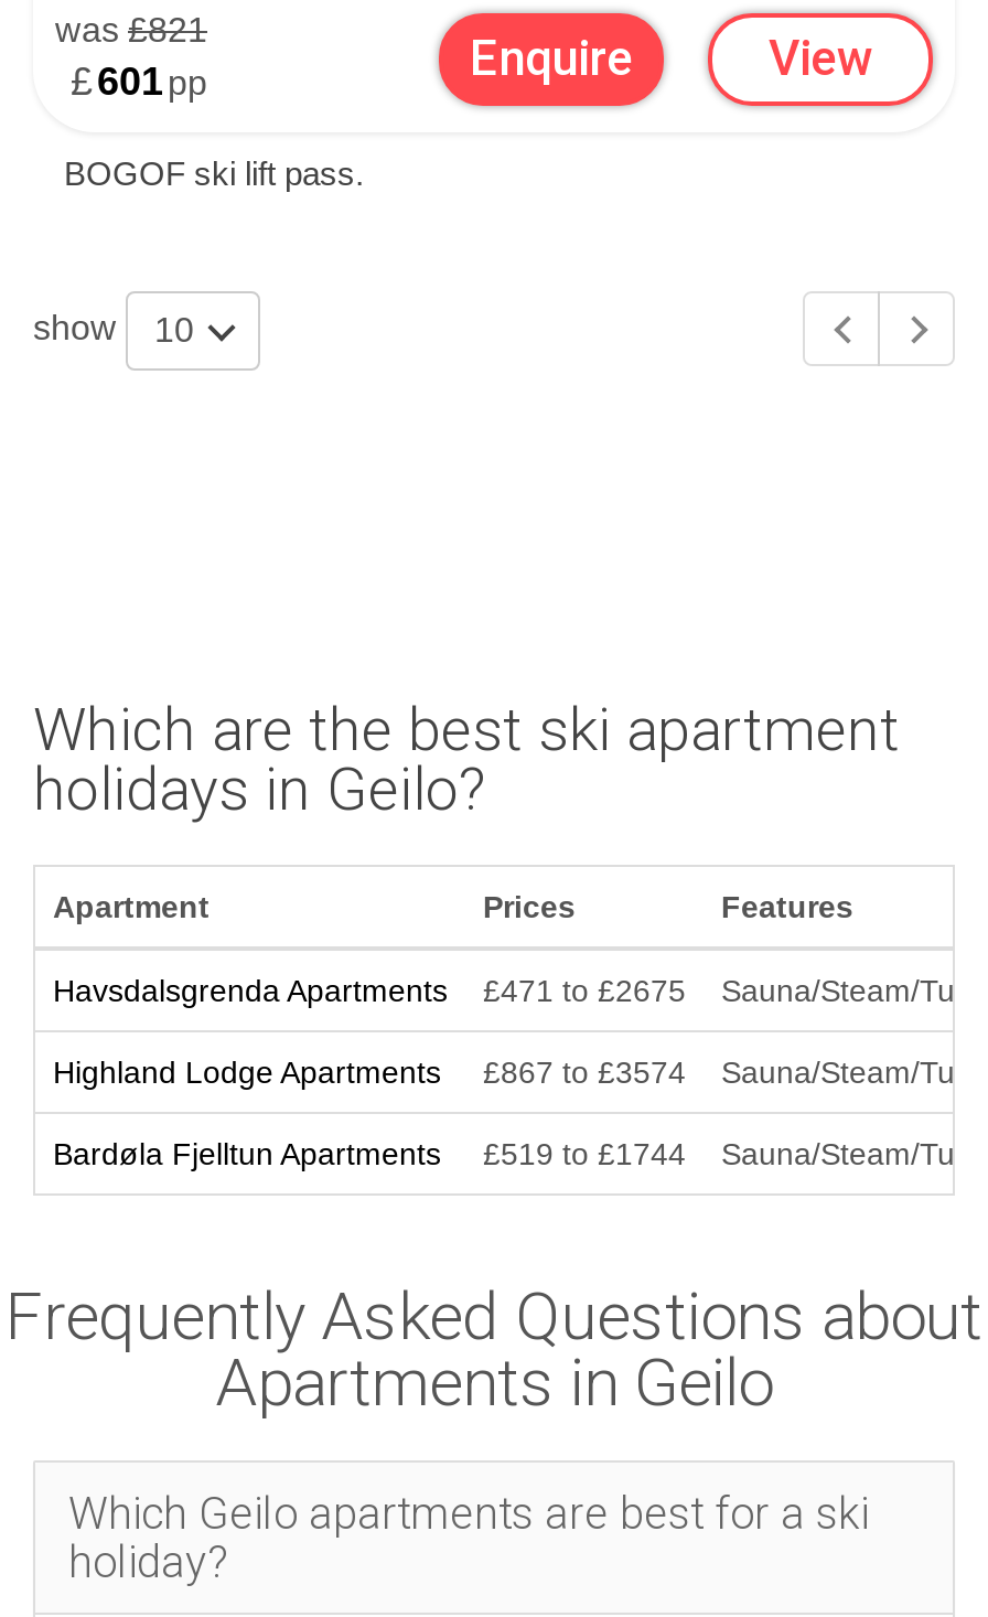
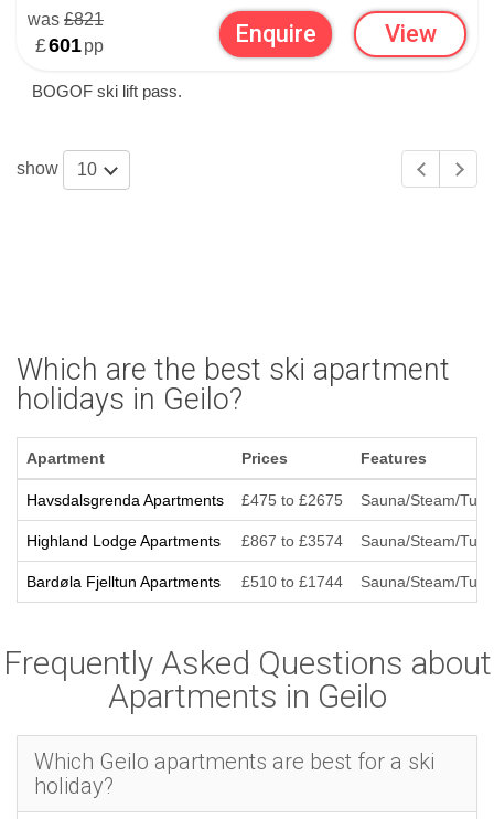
- £471 to £2675
+ £475 to £2675

- £519 to £1744
+ £510 to £1744
